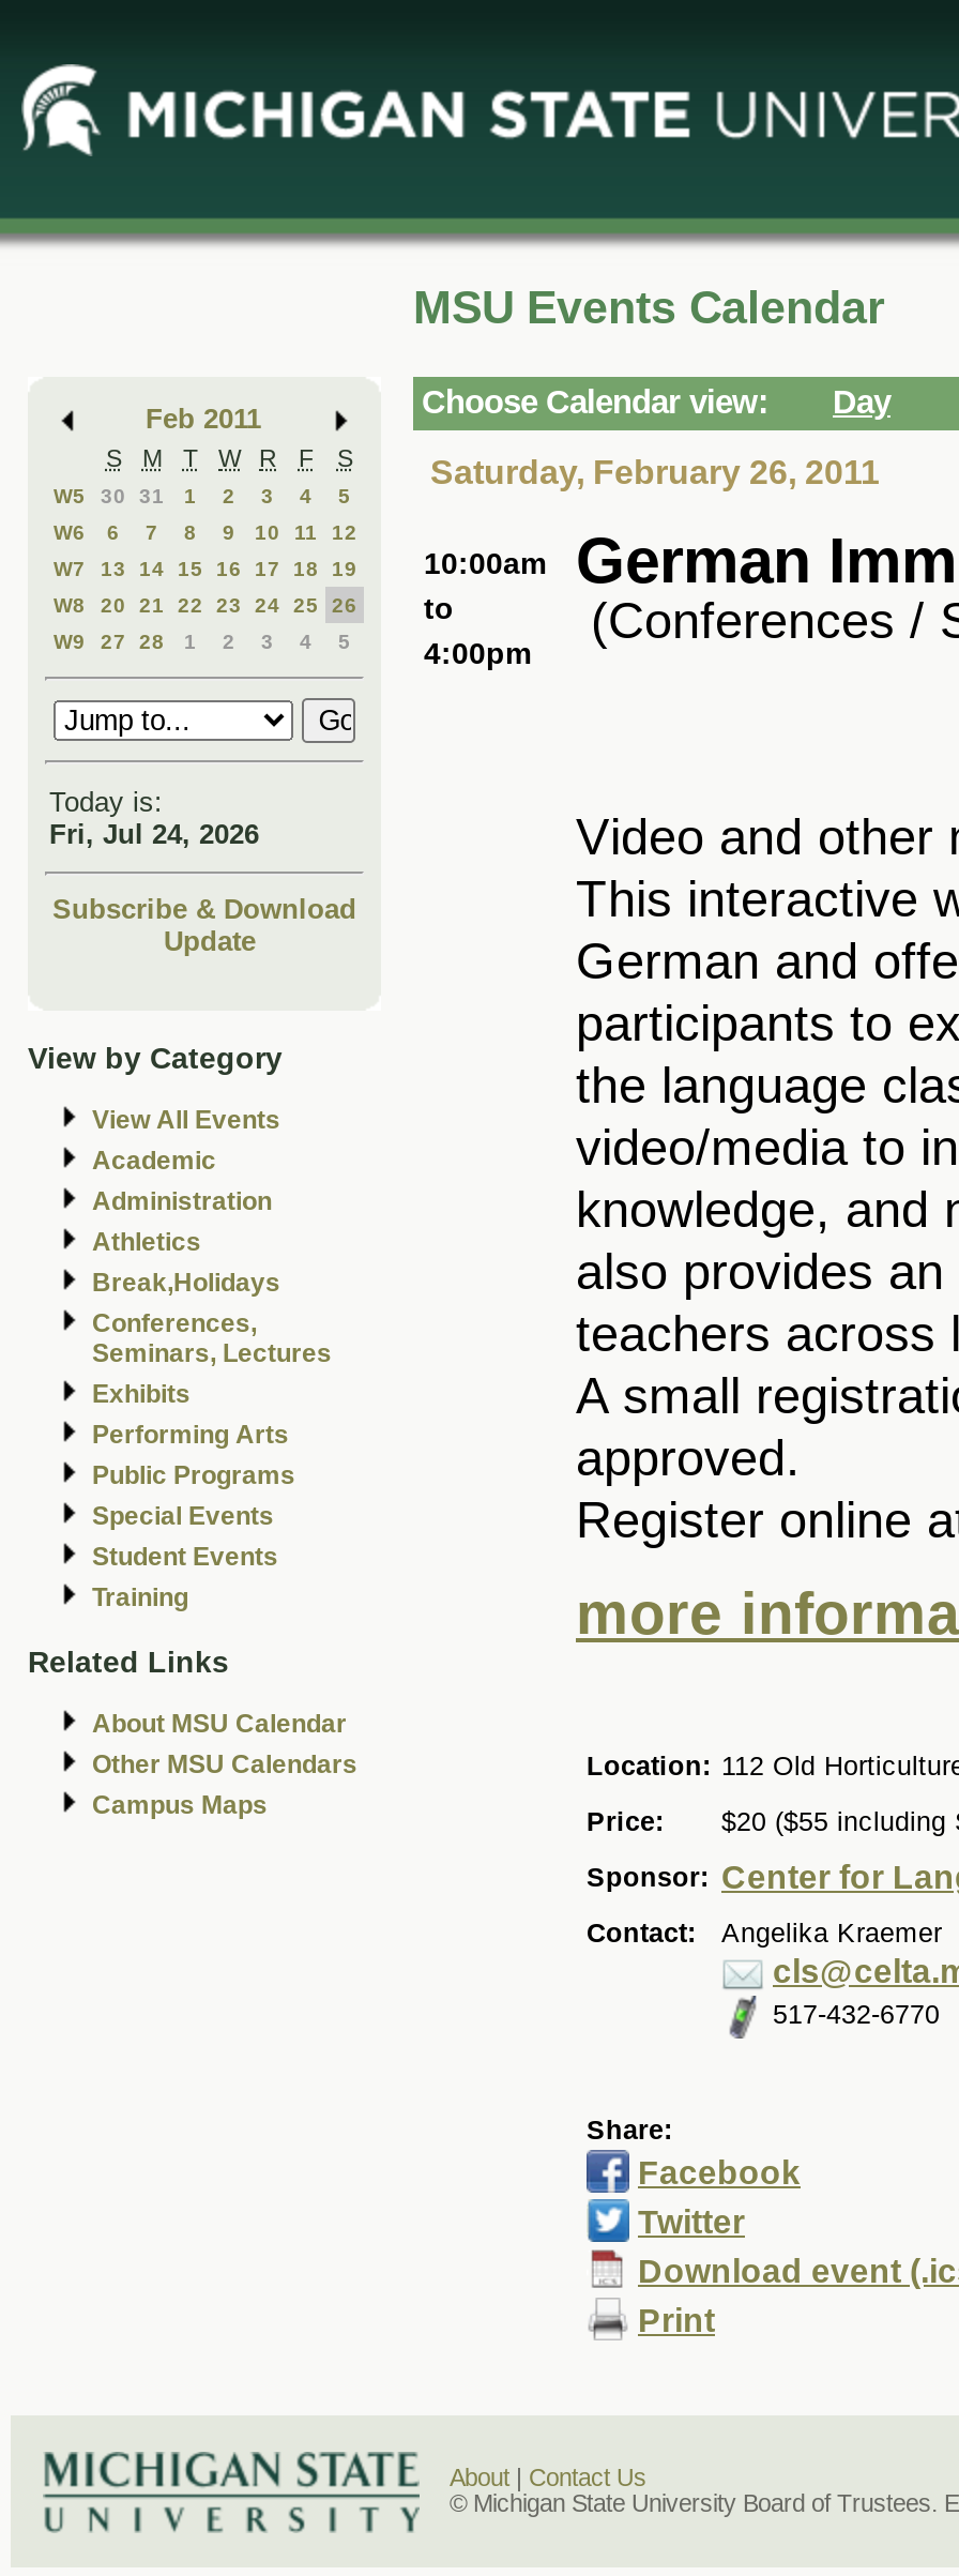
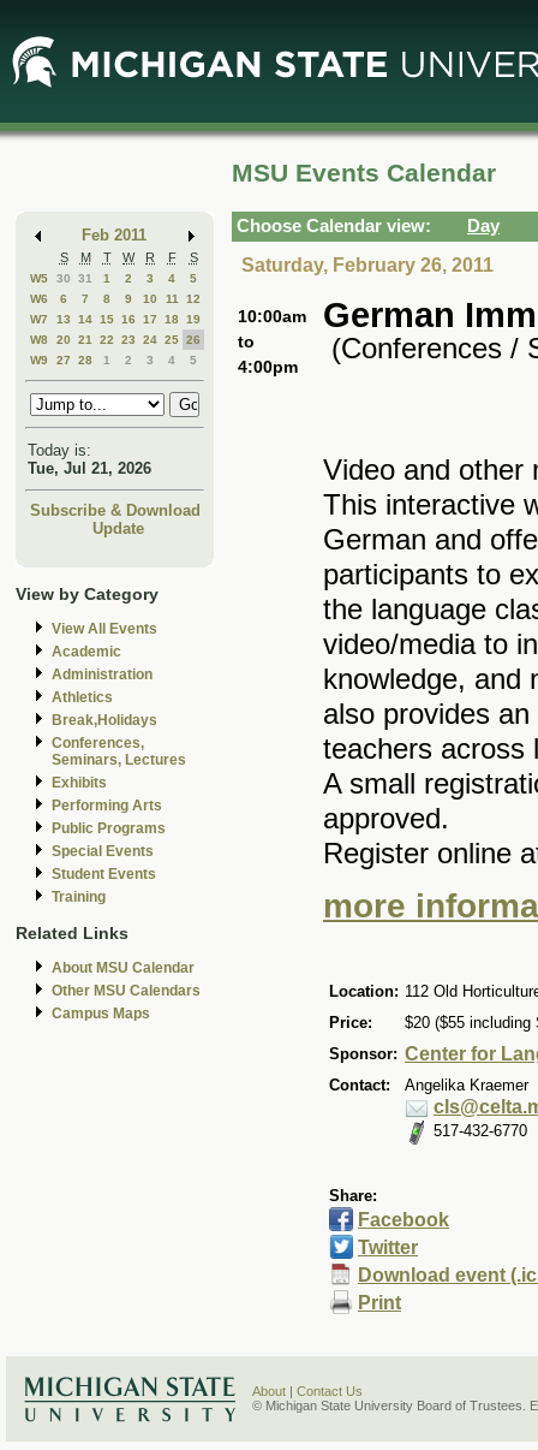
- Fri, Jul 24, 2026
+ Tue, Jul 21, 2026
